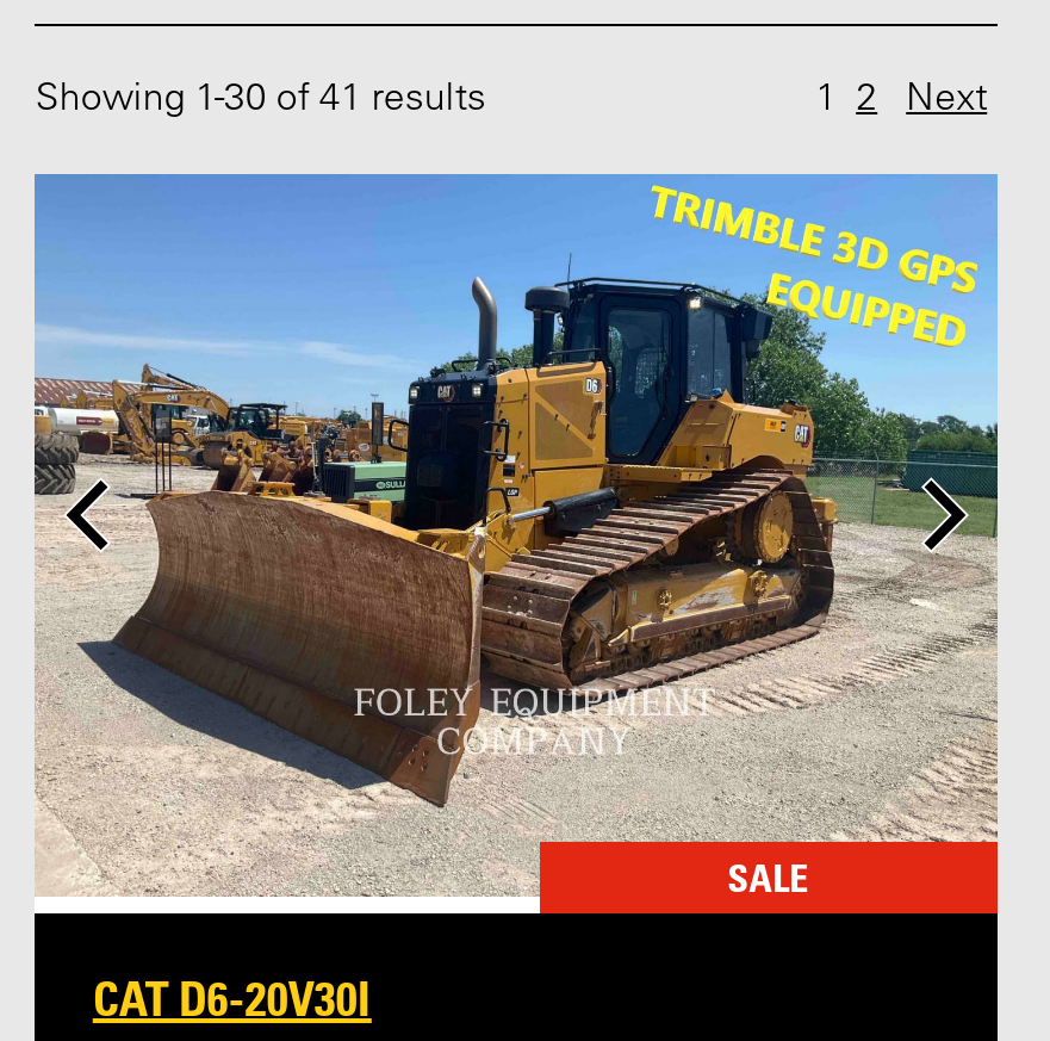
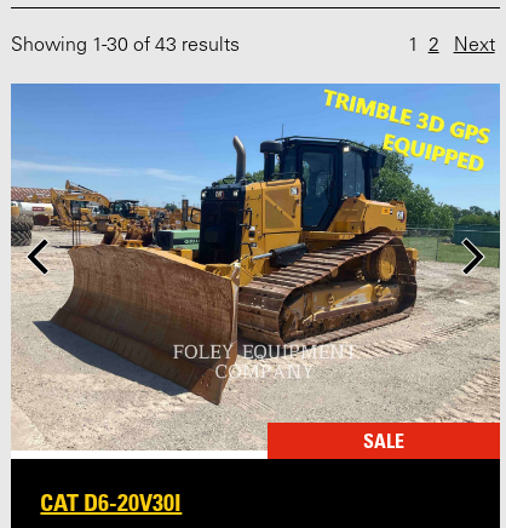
- Showing 1-30 of 41 results
+ Showing 1-30 of 43 results
